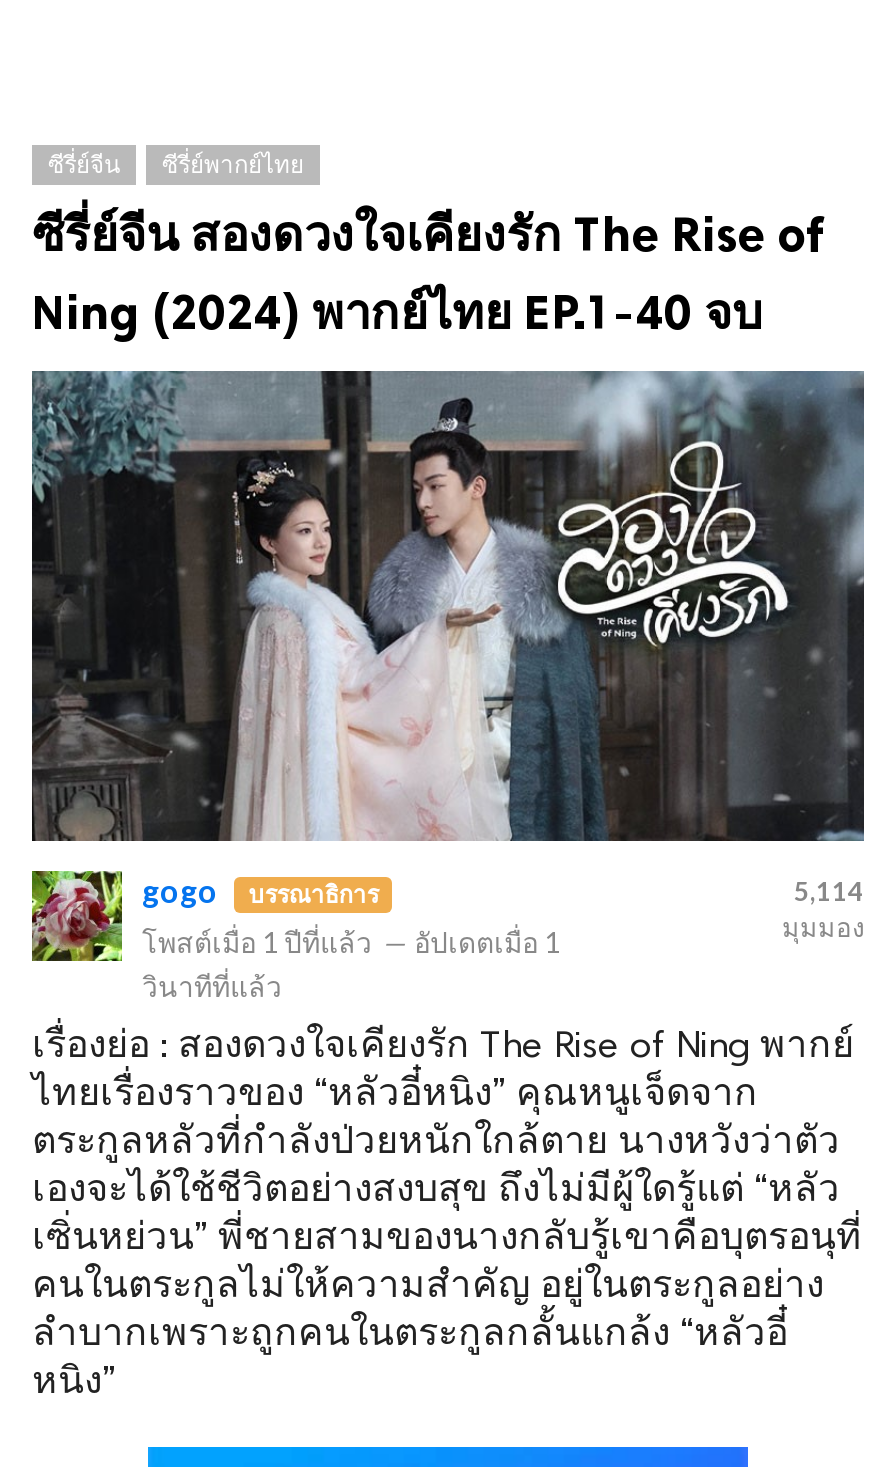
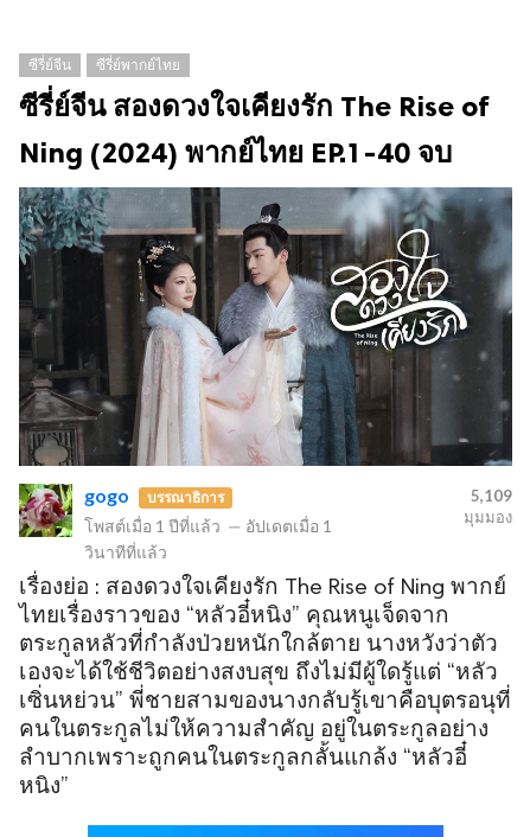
- 5,114
+ 5,109
